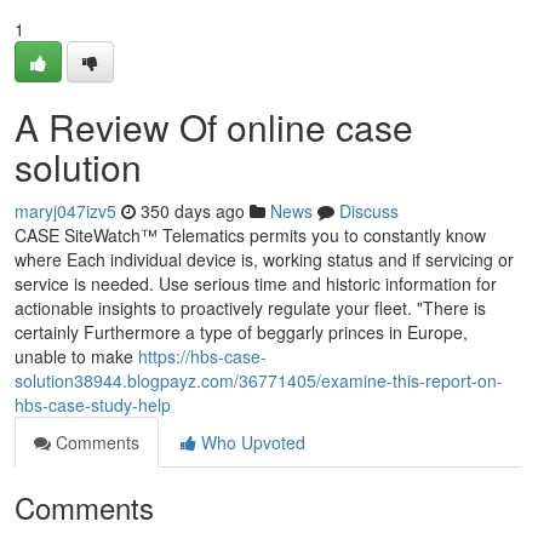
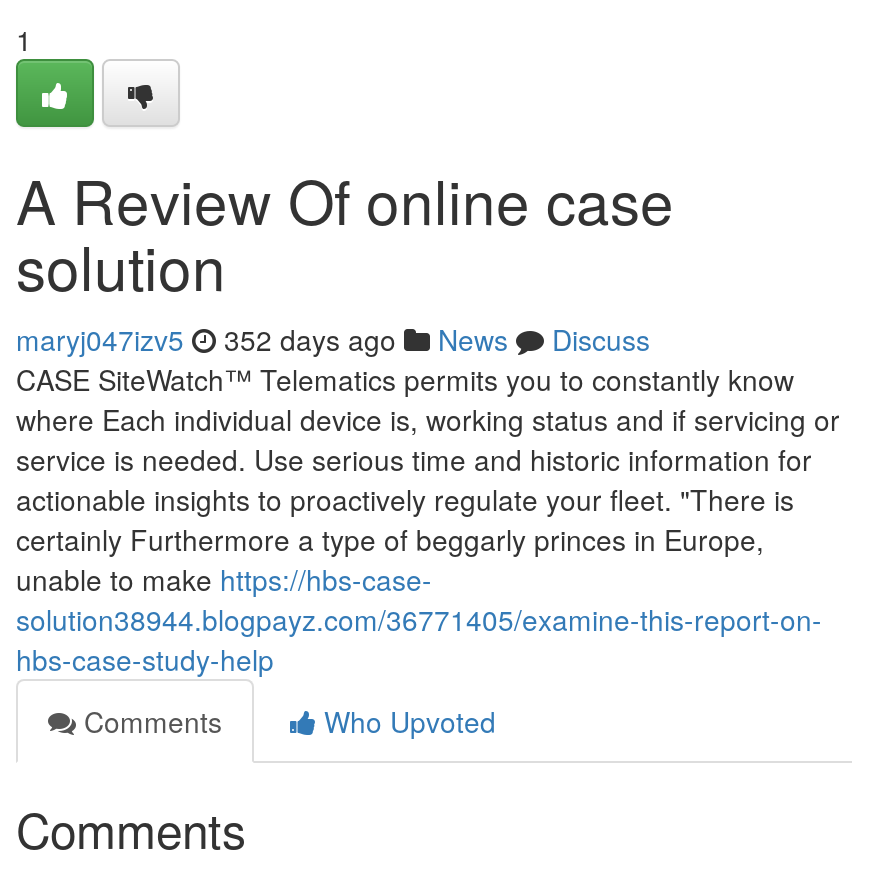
- maryj047izv5 350 days ago News Discuss
+ maryj047izv5 352 days ago News Discuss
